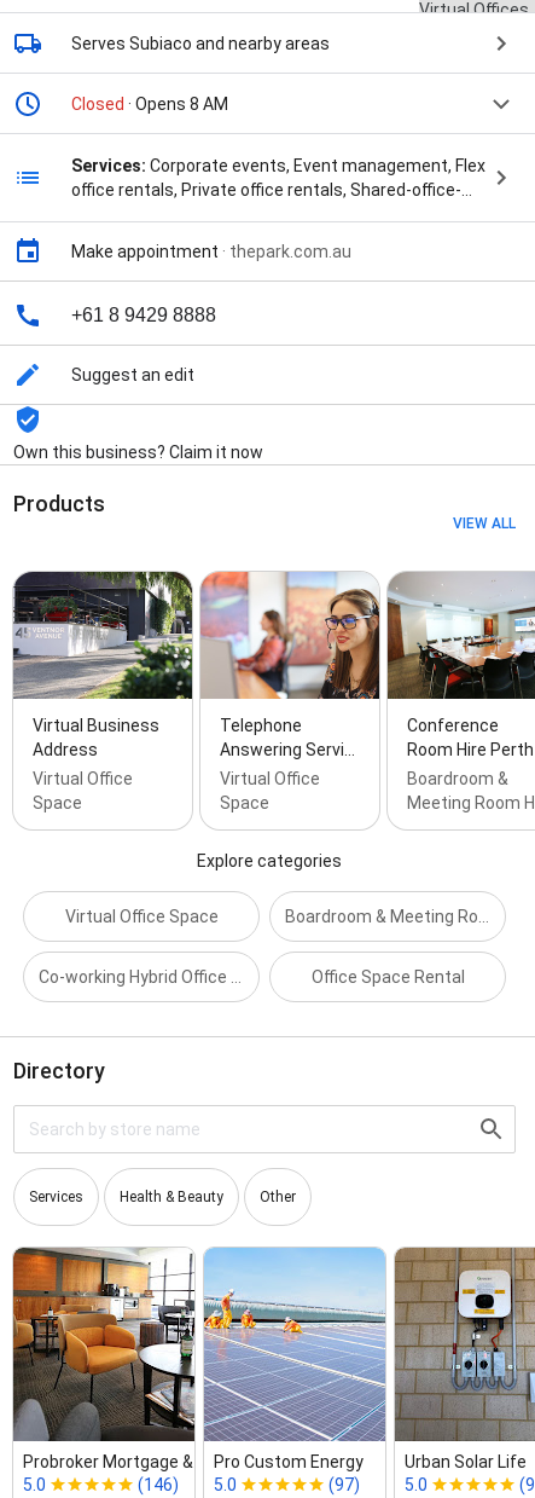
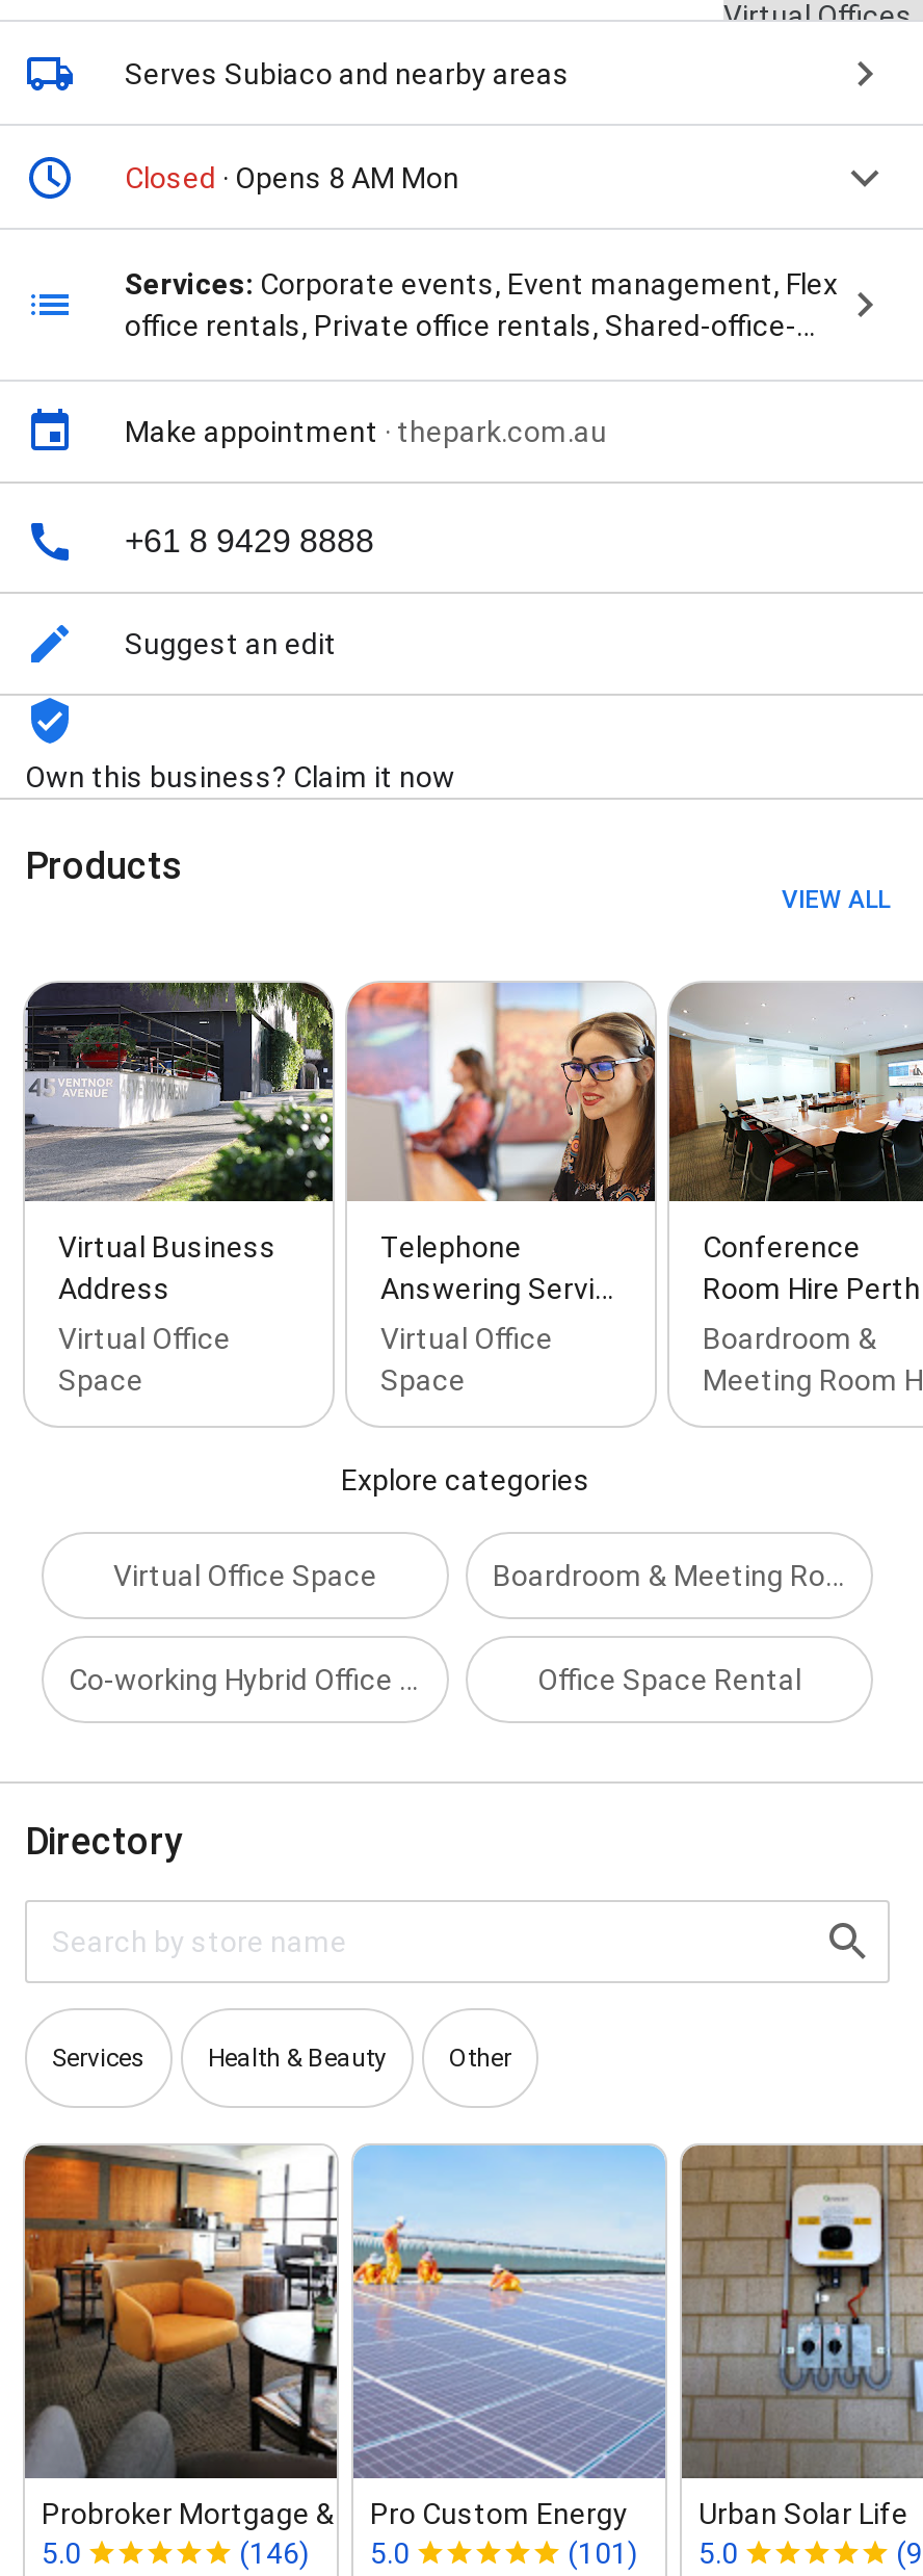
- Closed · Opens 8 AM
+ Closed · Opens 8 AM Mon

- (97)
+ (101)
